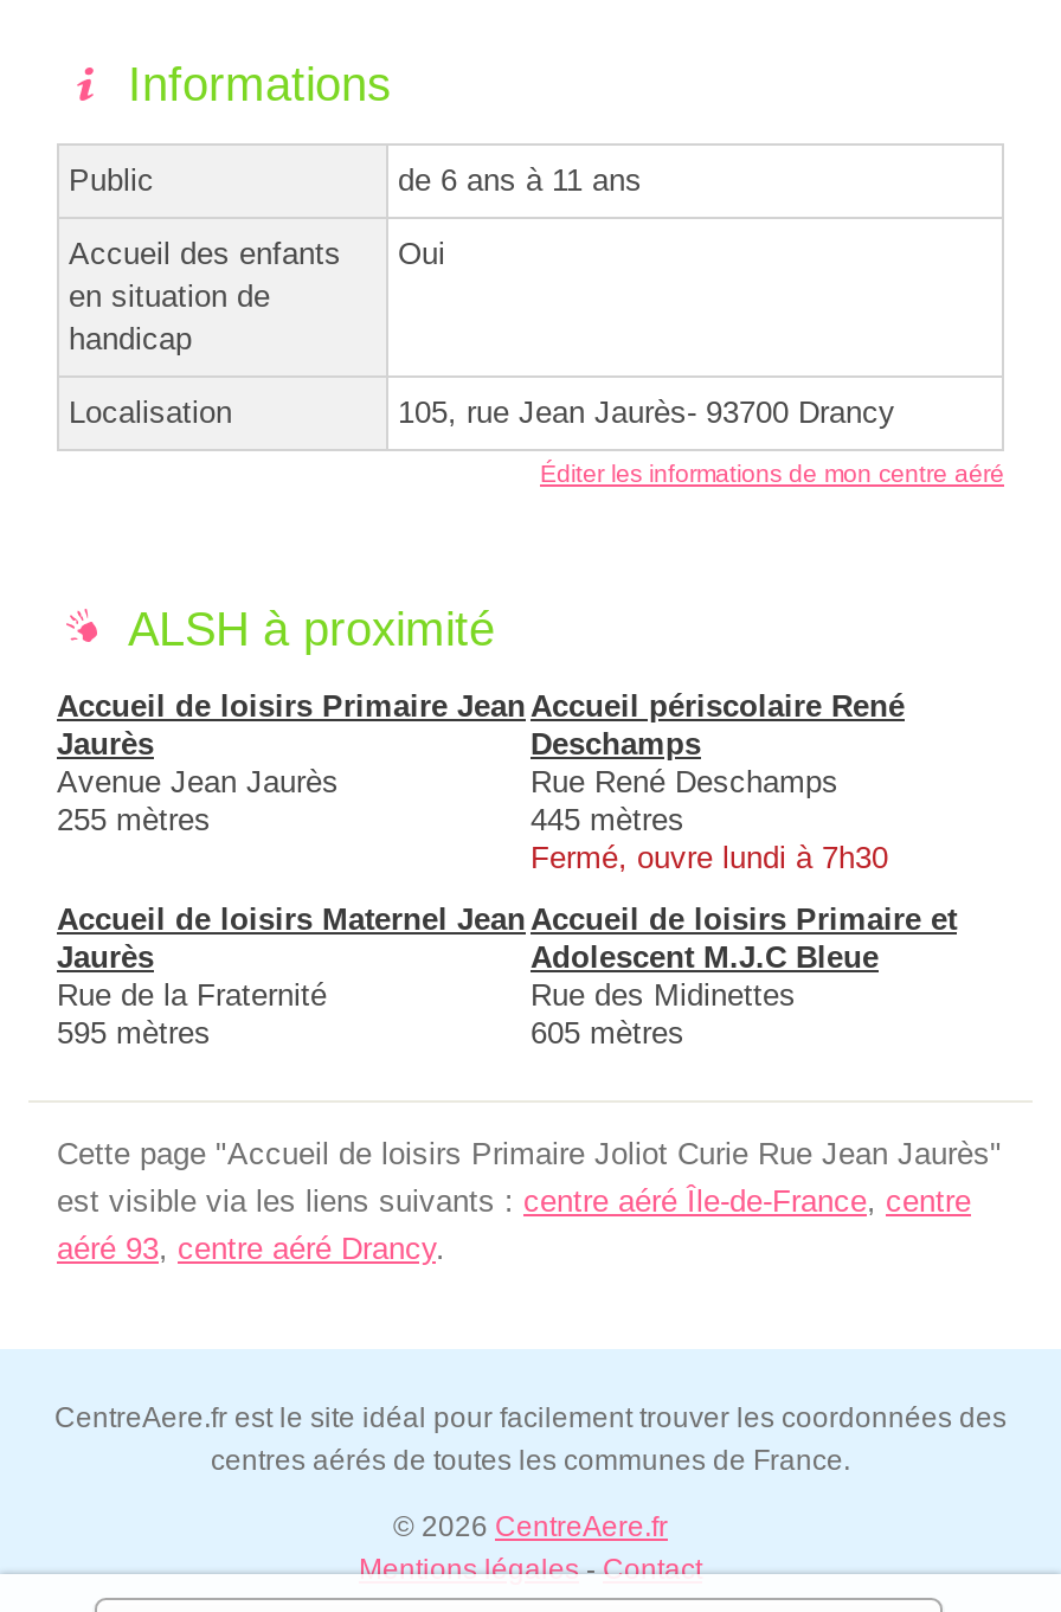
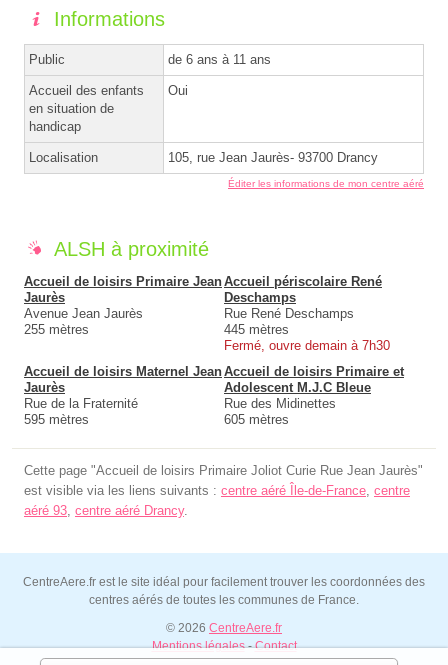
- Fermé, ouvre lundi à 7h30
+ Fermé, ouvre demain à 7h30
